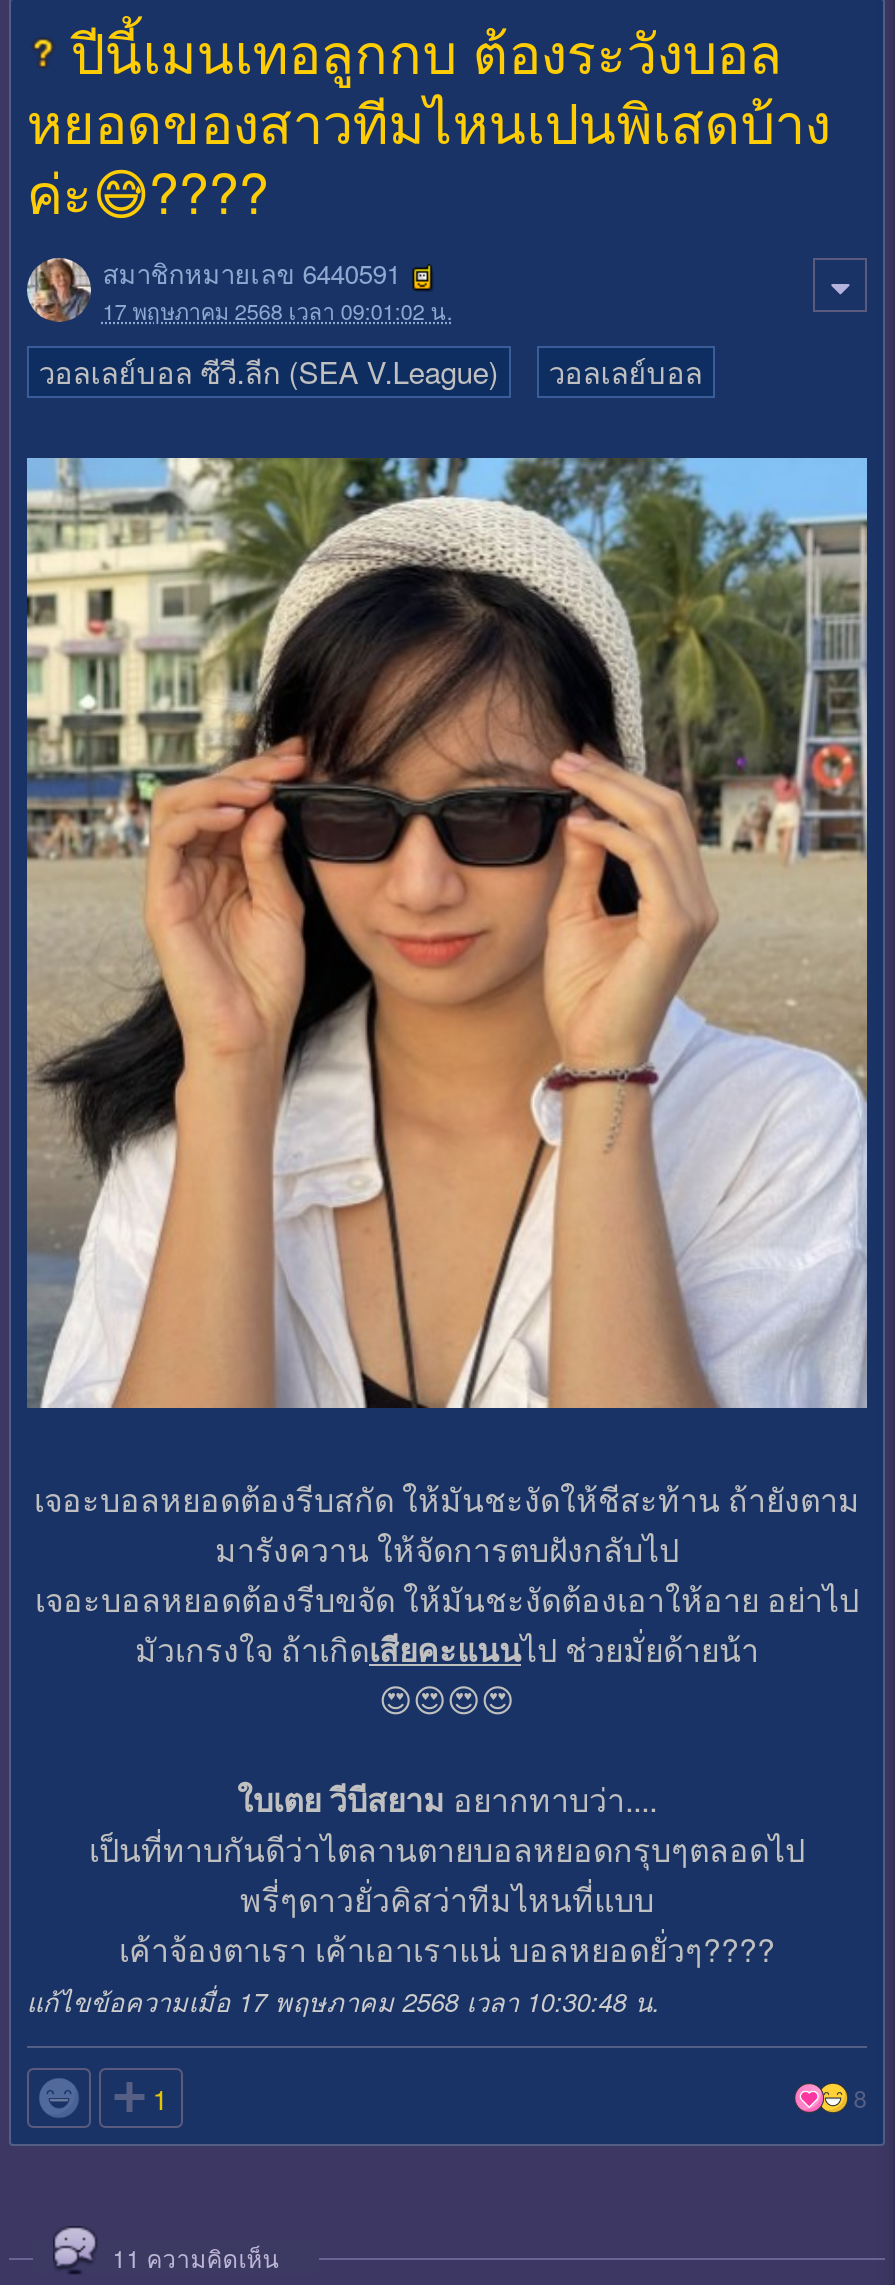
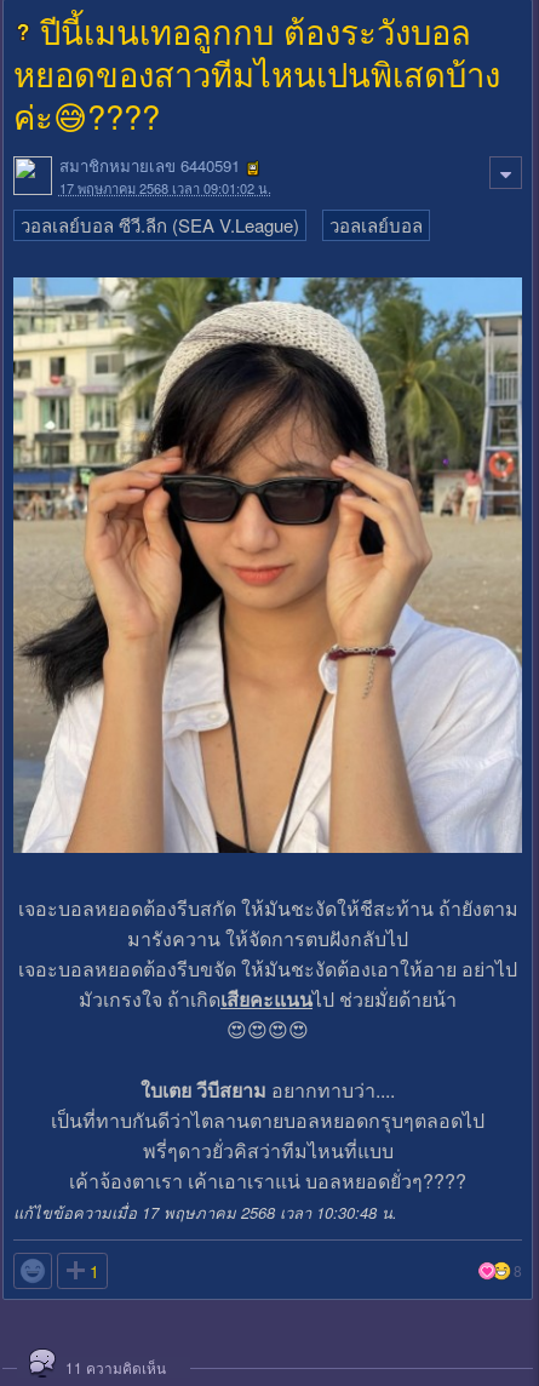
- [image]
+ [image]
